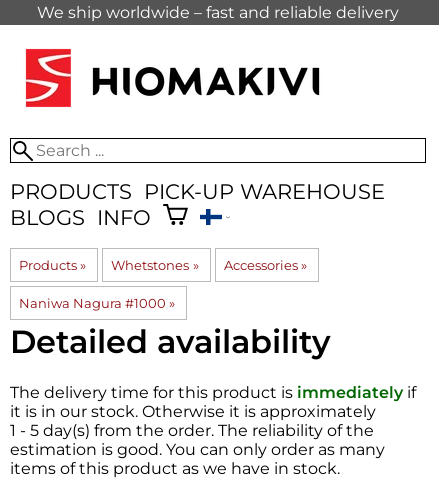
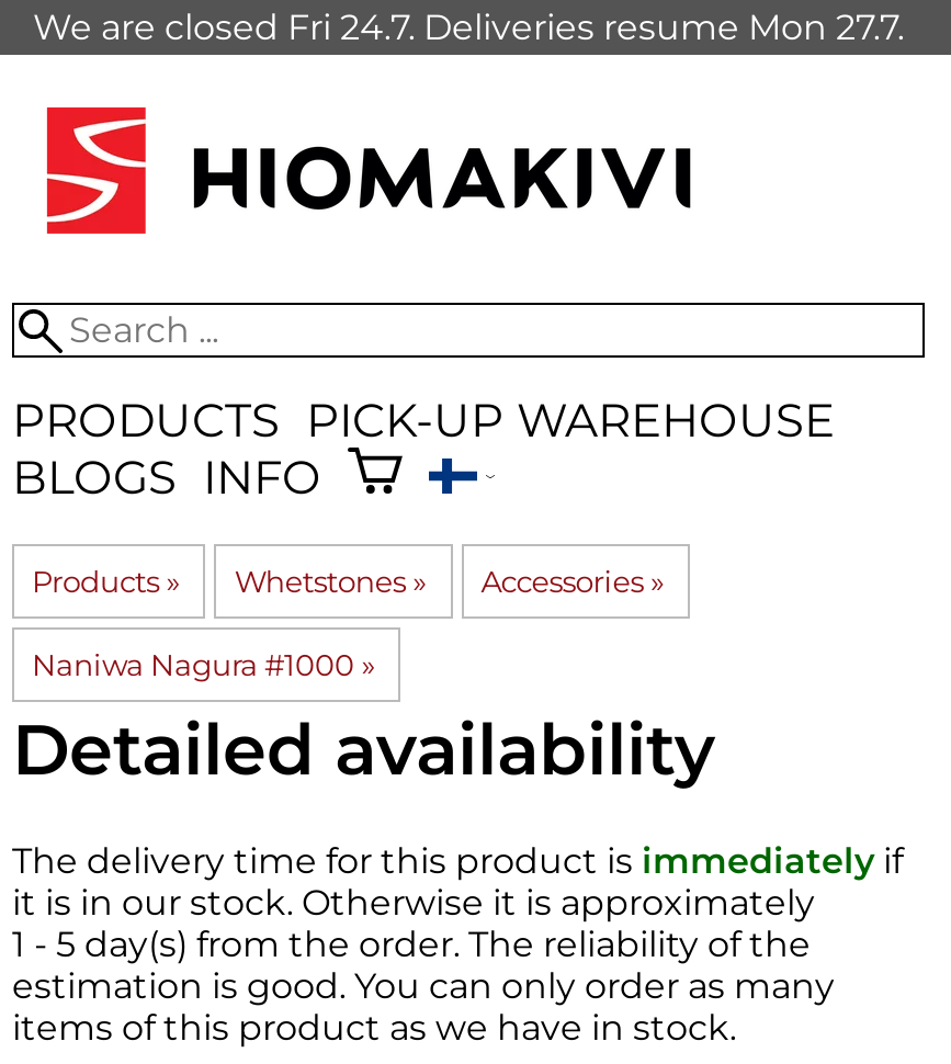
- We ship worldwide – fast and reliable delivery
+ We are closed Fri 24.7. Deliveries resume Mon 27.7.
